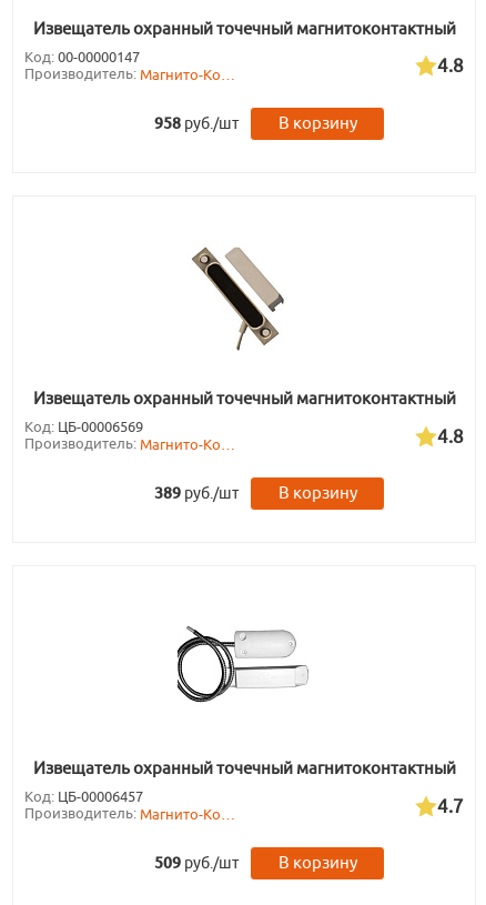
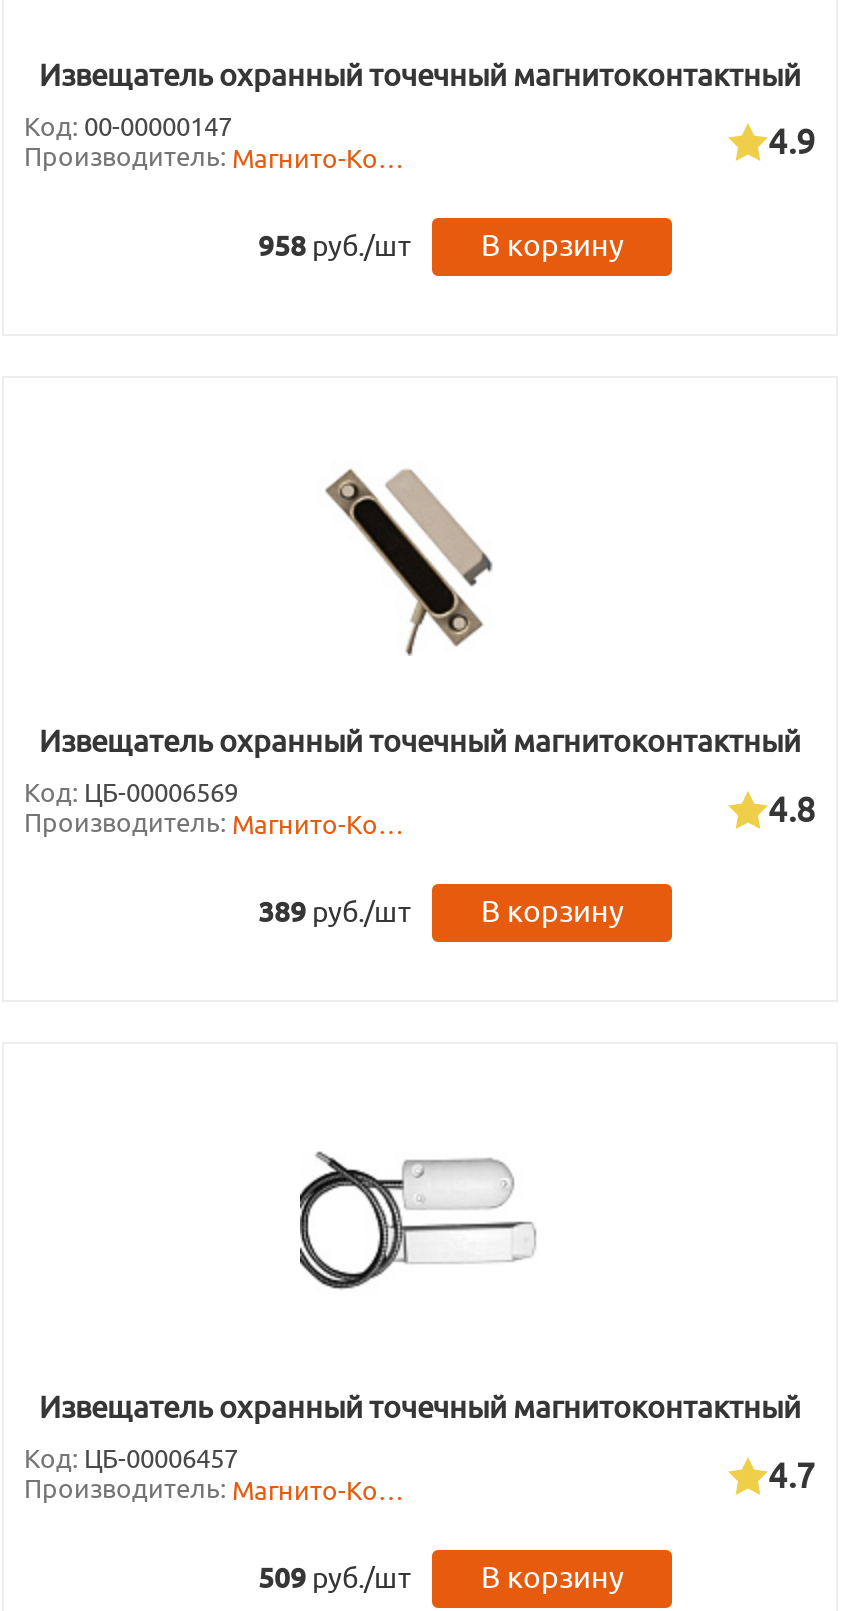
- 4.8
+ 4.9
